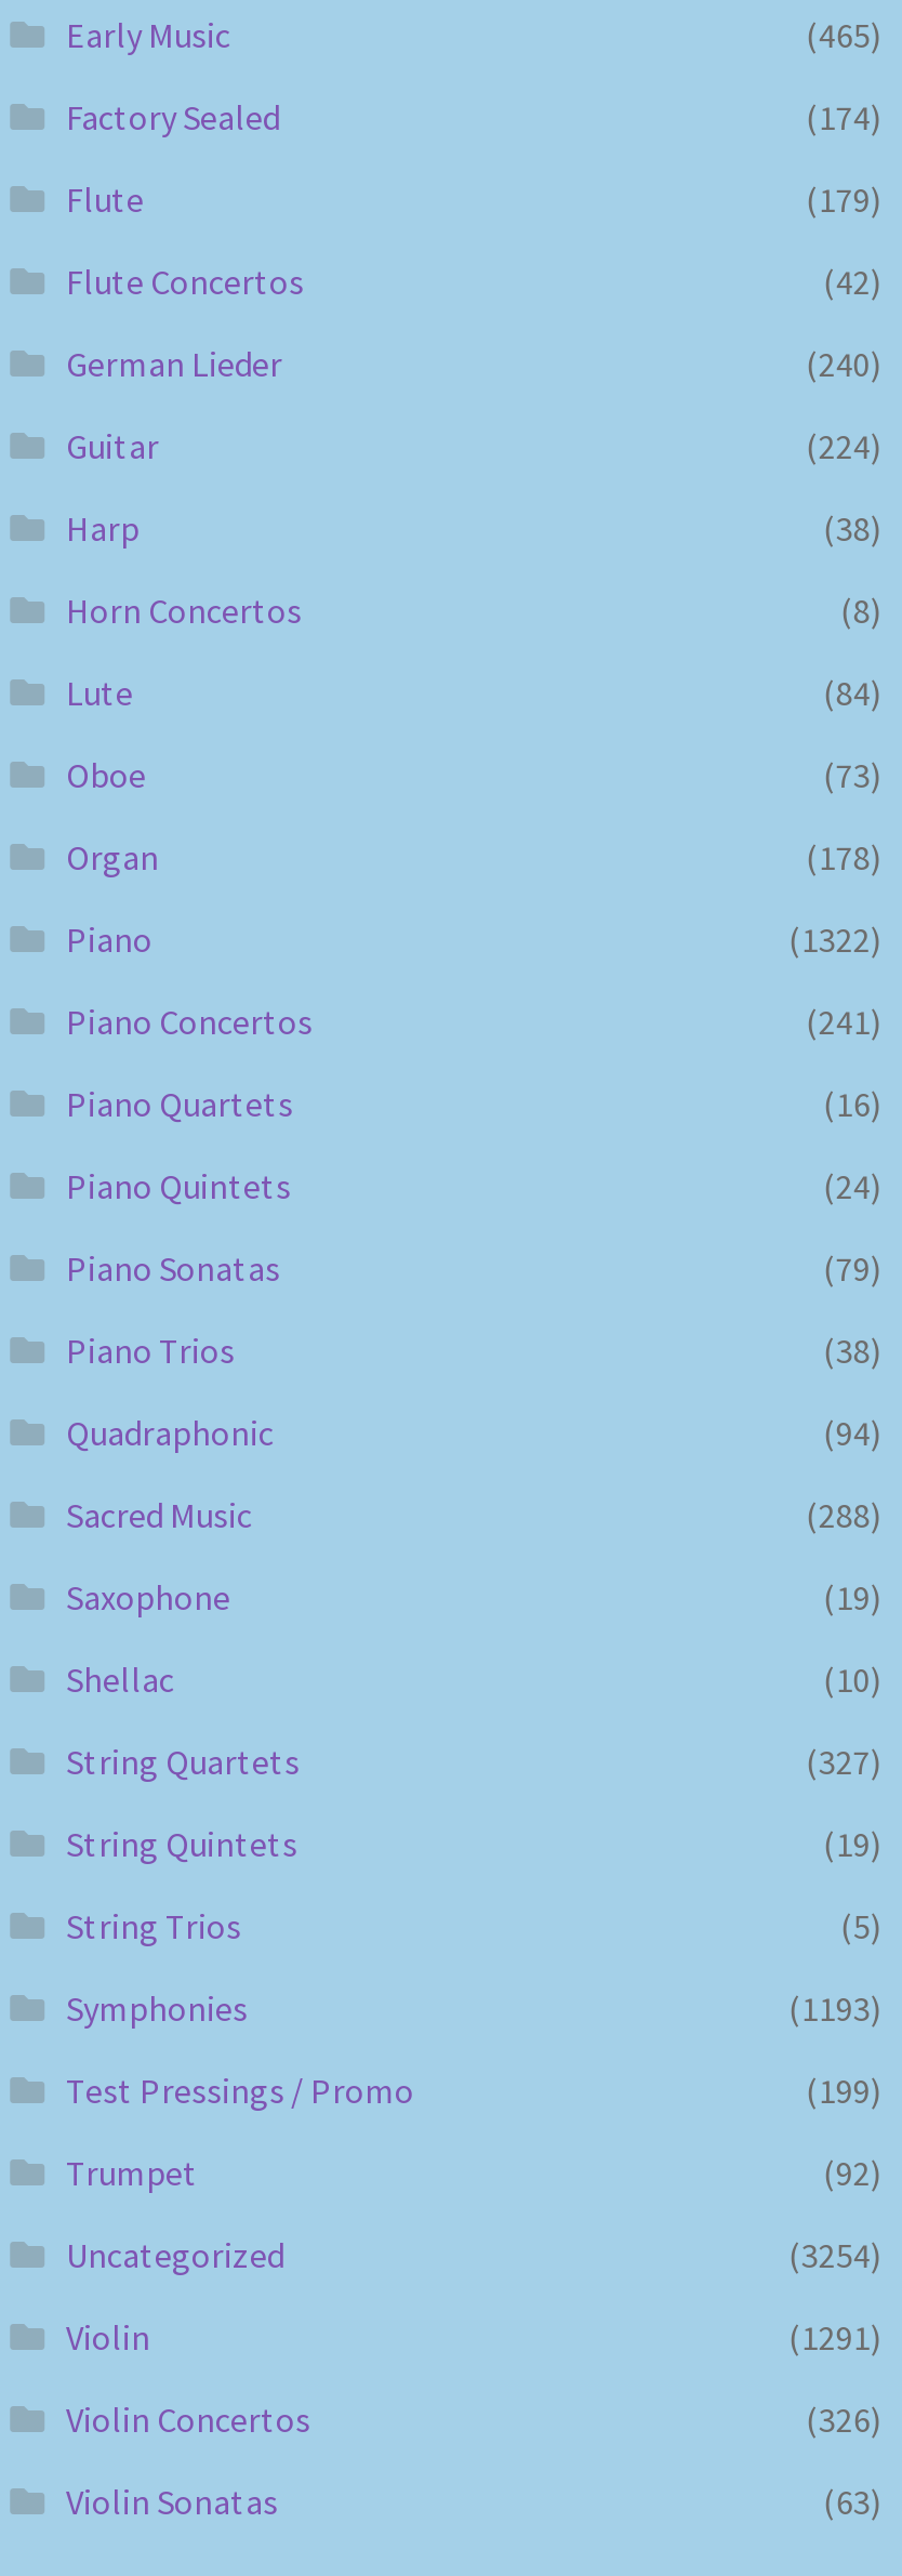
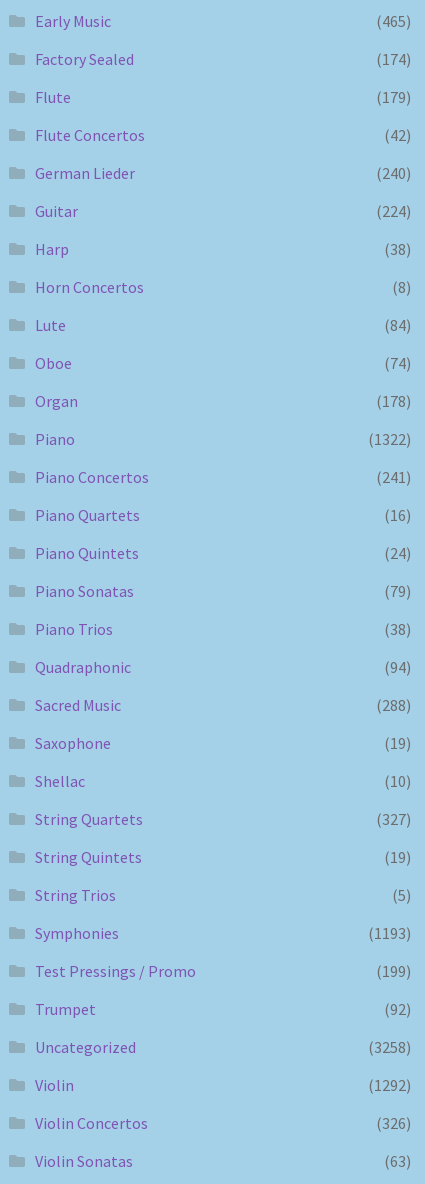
- (73)
+ (74)

- (3254)
+ (3258)

- (1291)
+ (1292)
